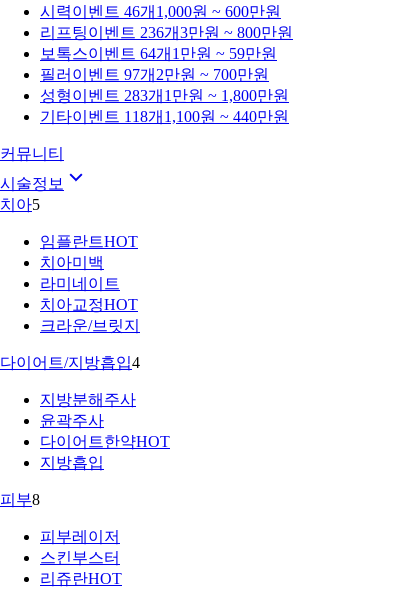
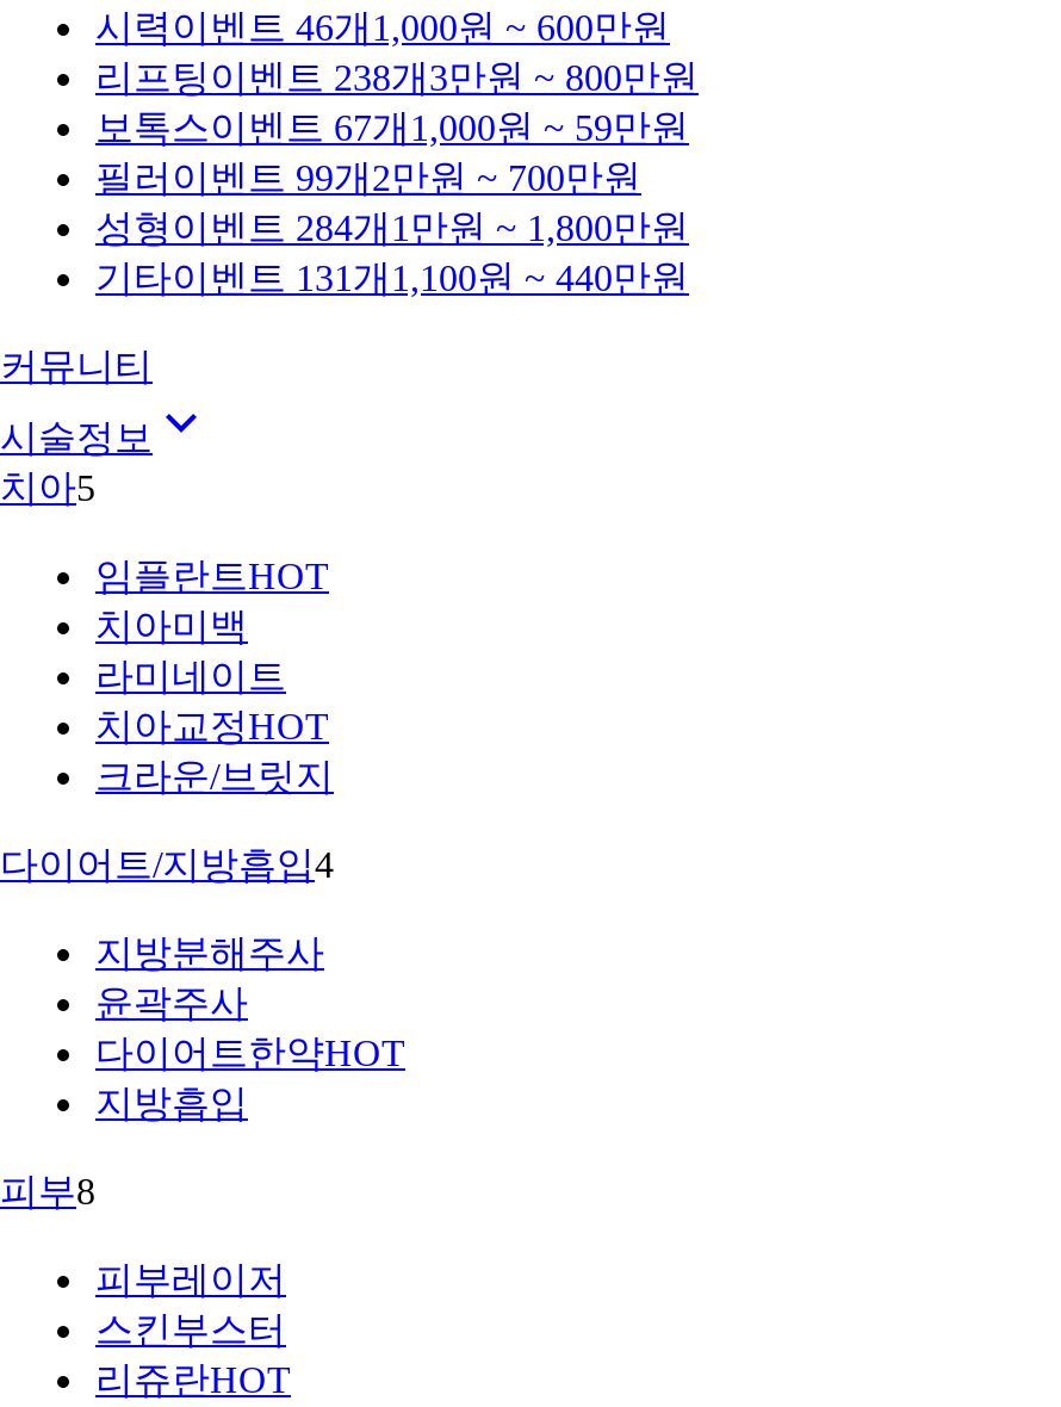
- 리프팅 이벤트 236개3만원 ~ 800만원
+ 리프팅 이벤트 238개3만원 ~ 800만원

- 보톡스 이벤트 64개 1만원 ~ 59만원
+ 보톡스 이벤트 67개 1,000원 ~ 59만원

- 필러 이벤트 97개2만원 ~ 700만원
+ 필러 이벤트 99개2만원 ~ 700만원

- 성형 이벤트 283개 1만원 ~ 1,800만원
+ 성형 이벤트 284개 1만원 ~ 1,800만원

- 기타이벤트 118개 1,100원 ~ 440만원
+ 기타이벤트 131개 1,100원 ~ 440만원
